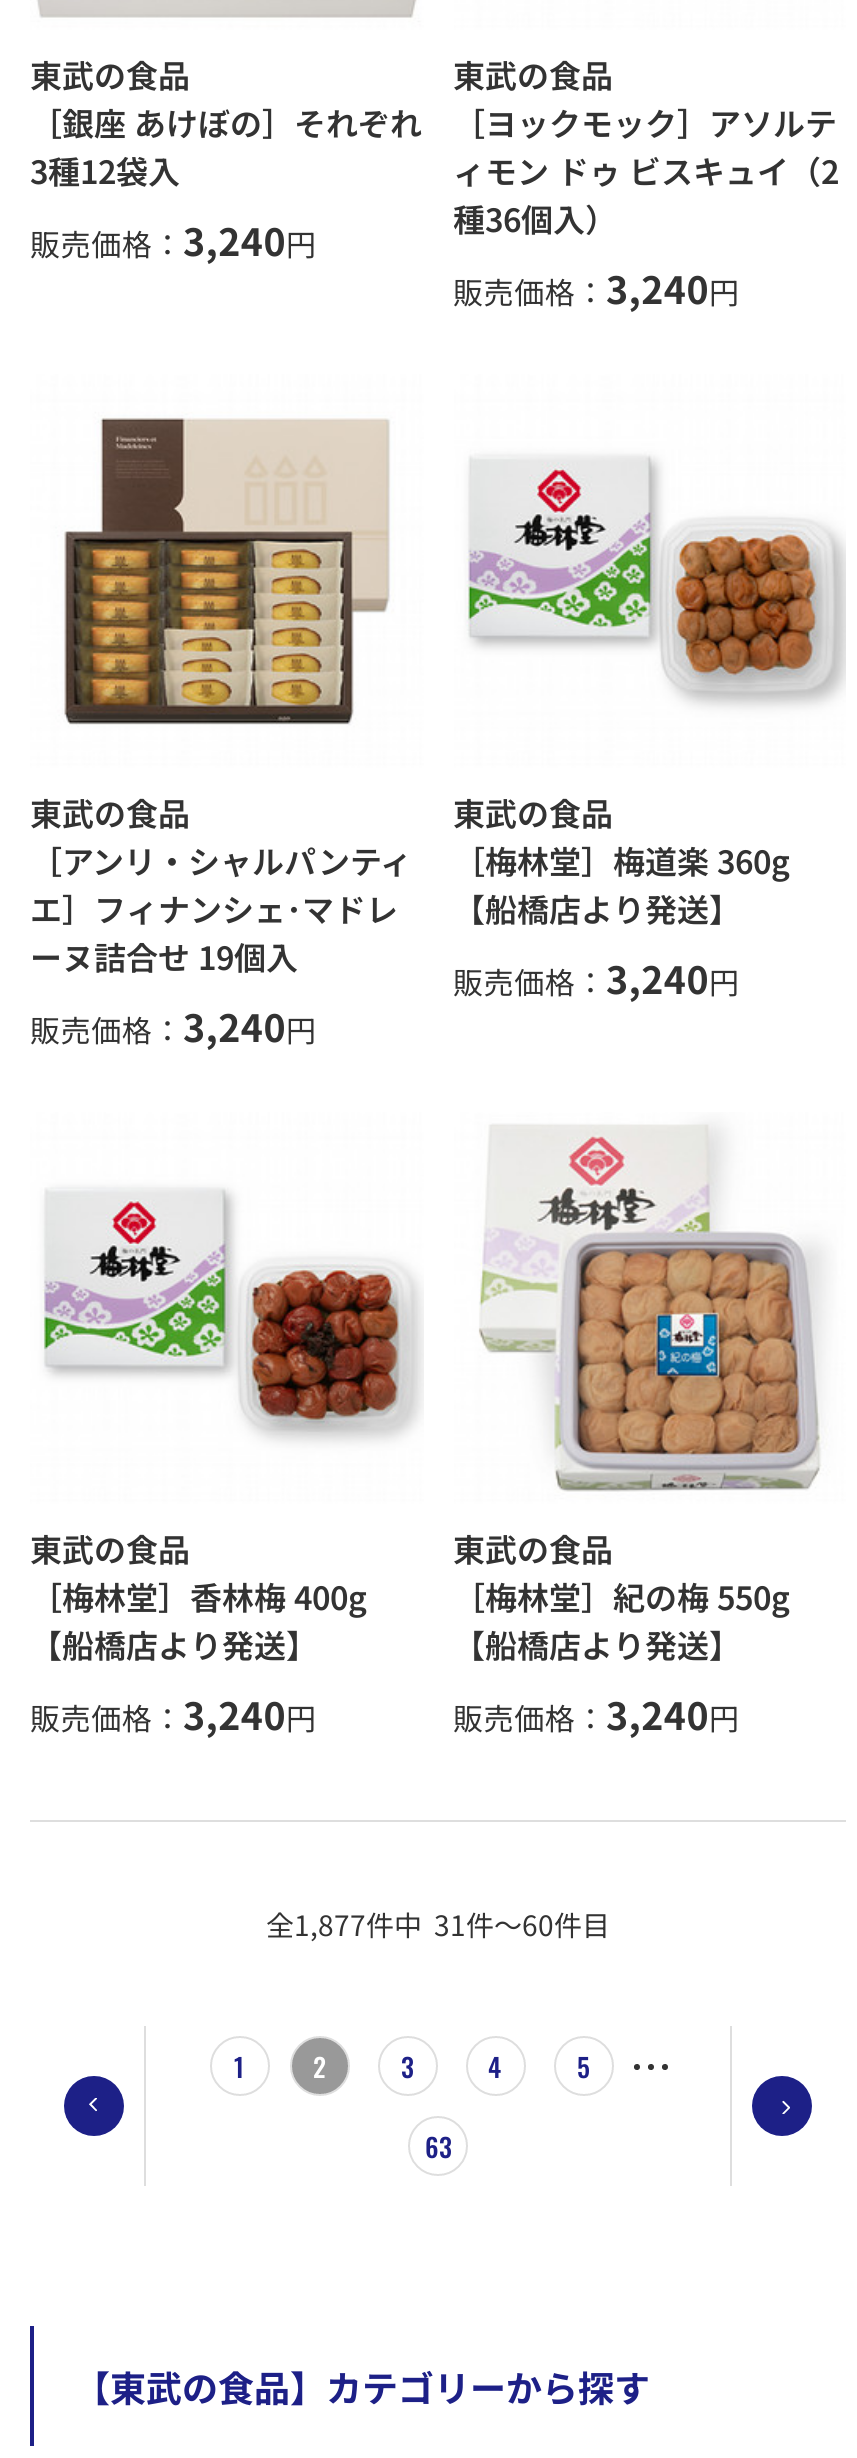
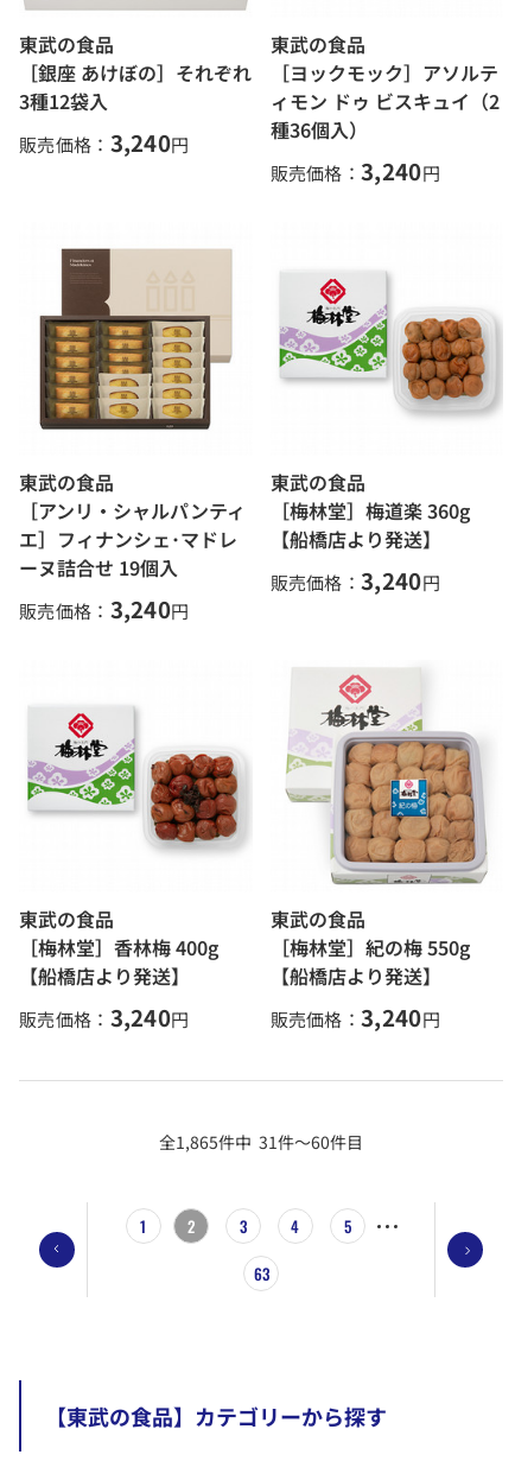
- 全1,877件中 31件～60件目
+ 全1,865件中 31件～60件目
